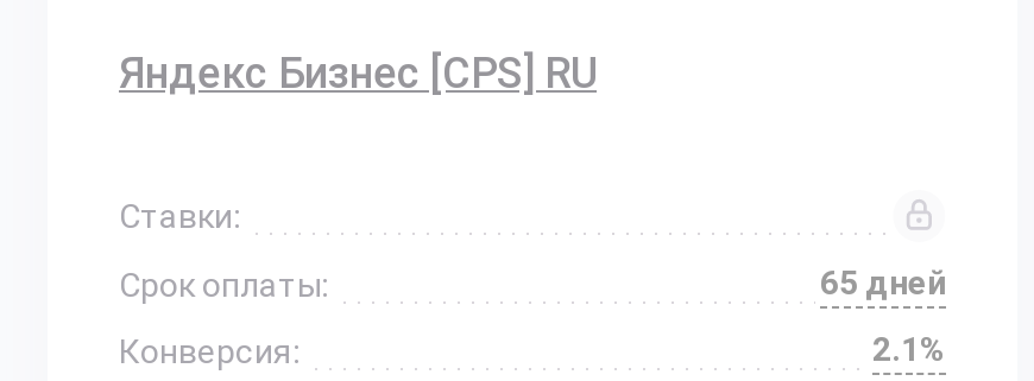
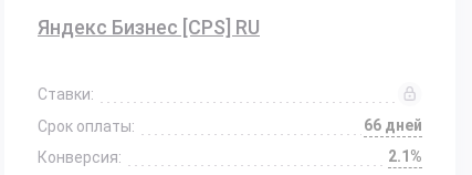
- 65 дней
+ 66 дней
